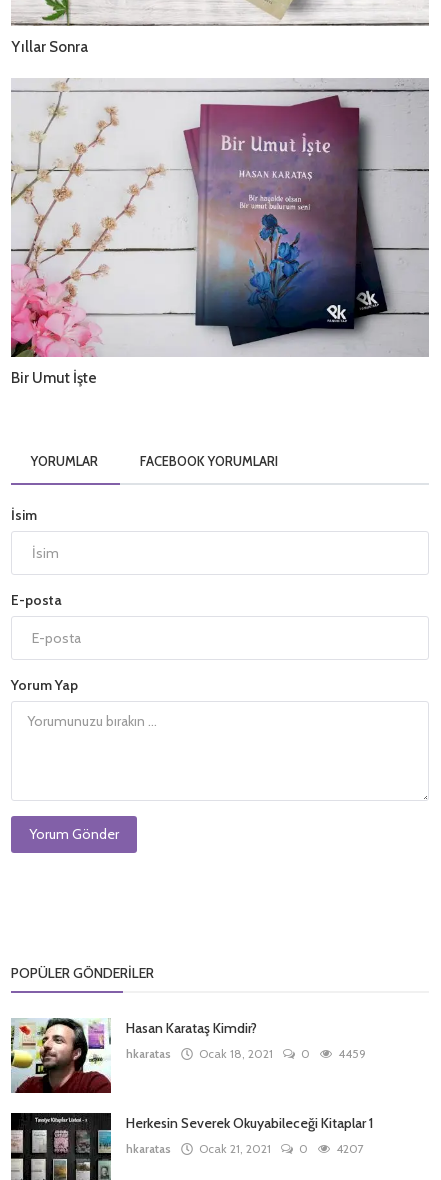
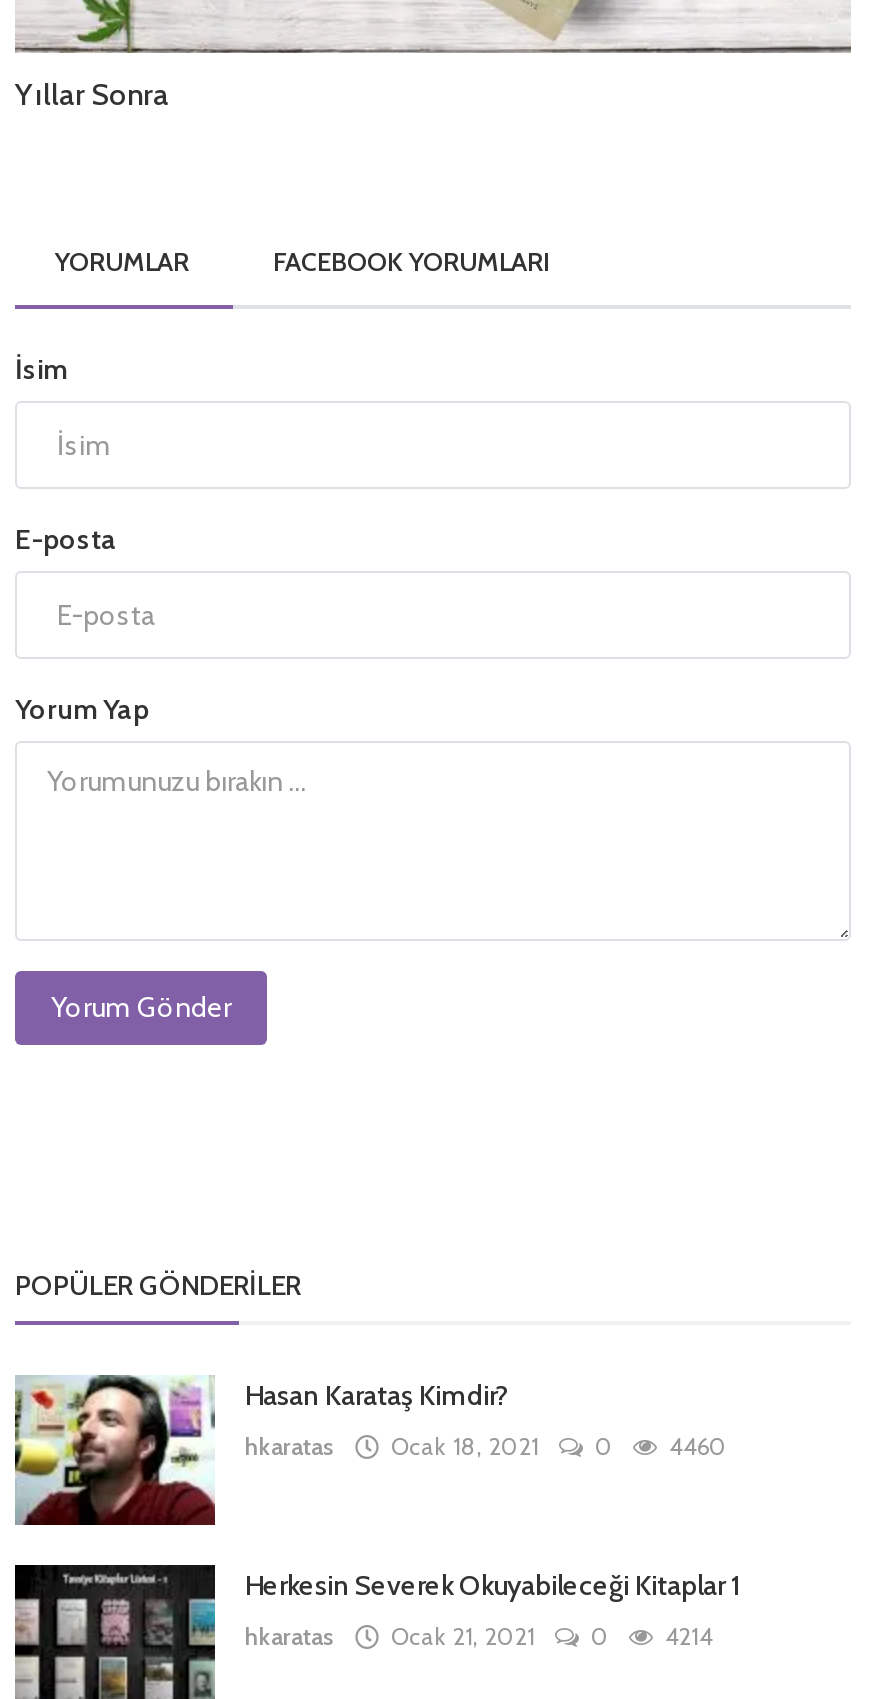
- [image]
- Bir Umut İşte

- hkaratas Ocak 18, 2021 0 4459
+ hkaratas Ocak 18, 2021 0 4460

- hkaratas Ocak 21, 2021 0 4207
+ hkaratas Ocak 21, 2021 0 4214
